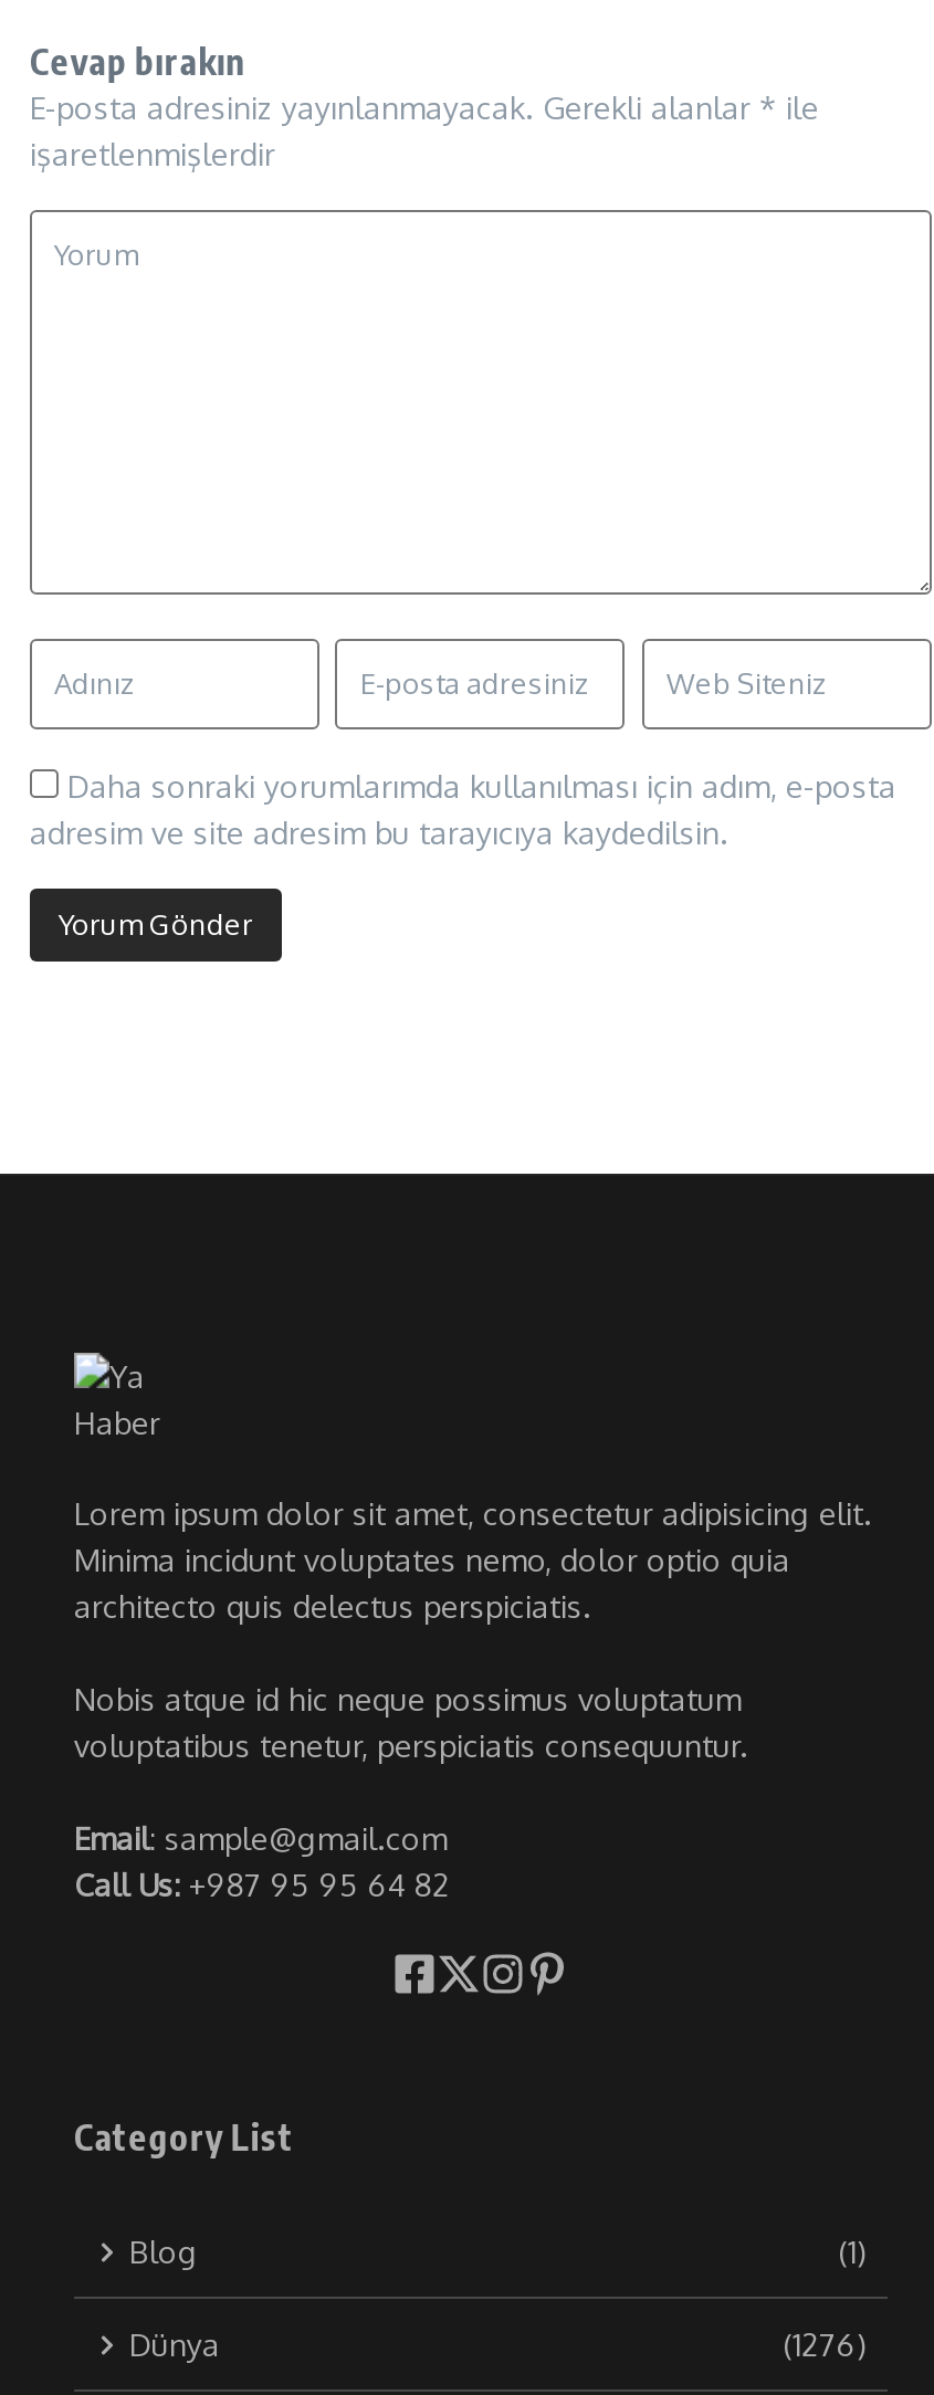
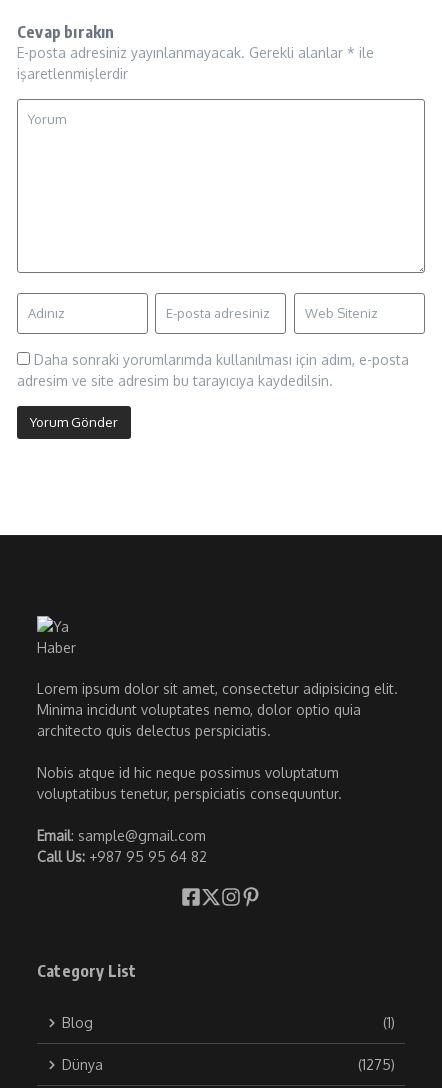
- (1276)
+ (1275)
